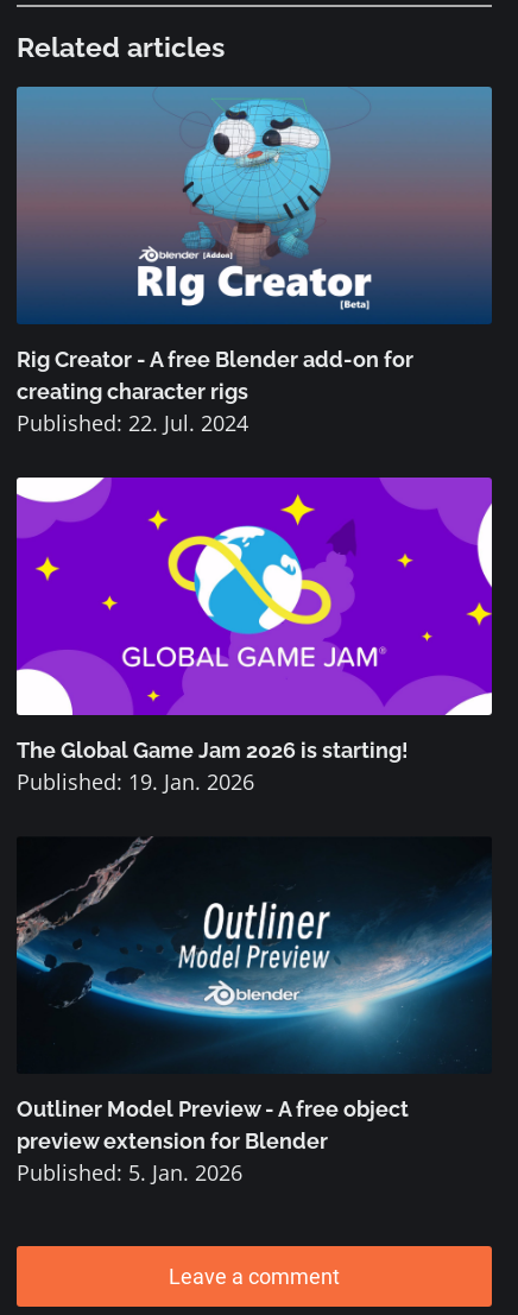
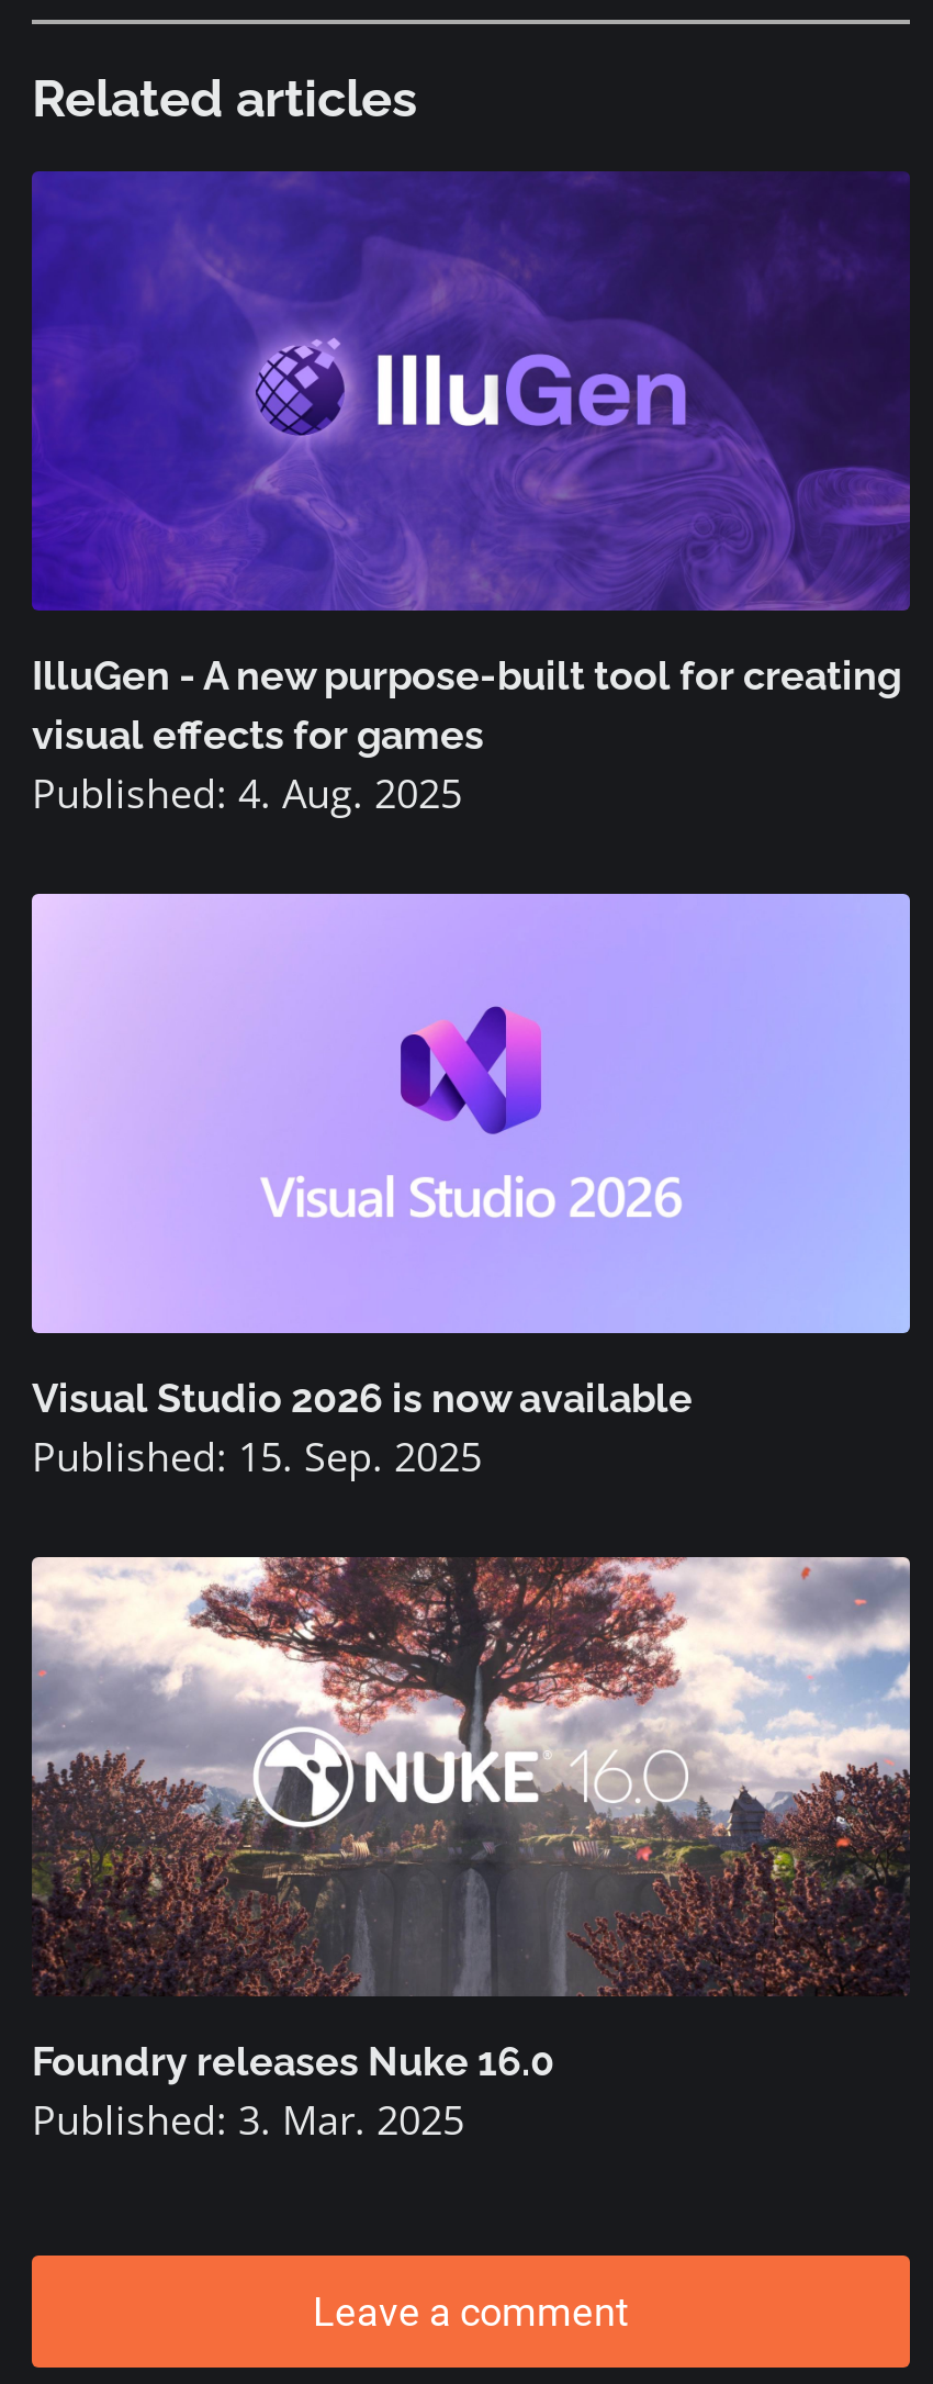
- [image]
- Rig Creator - A free Blender add-on for
- creating character rigs
- Published: 22. Jul. 2024
+ [image]
+ IlluGen - A new purpose-built tool for creating
+ visual effects for games
+ Published: 4. Aug. 2025

- [image]
- The Global Game Jam 2026 is starting!
- Published: 19. Jan. 2026
+ [image]
+ Visual Studio 2026 is now available
+ Published: 15. Sep. 2025

- [image]
- Outliner Model Preview - A free object
- preview extension for Blender
- Published: 5. Jan. 2026
+ [image]
+ Foundry releases Nuke 16.0
+ Published: 3. Mar. 2025
